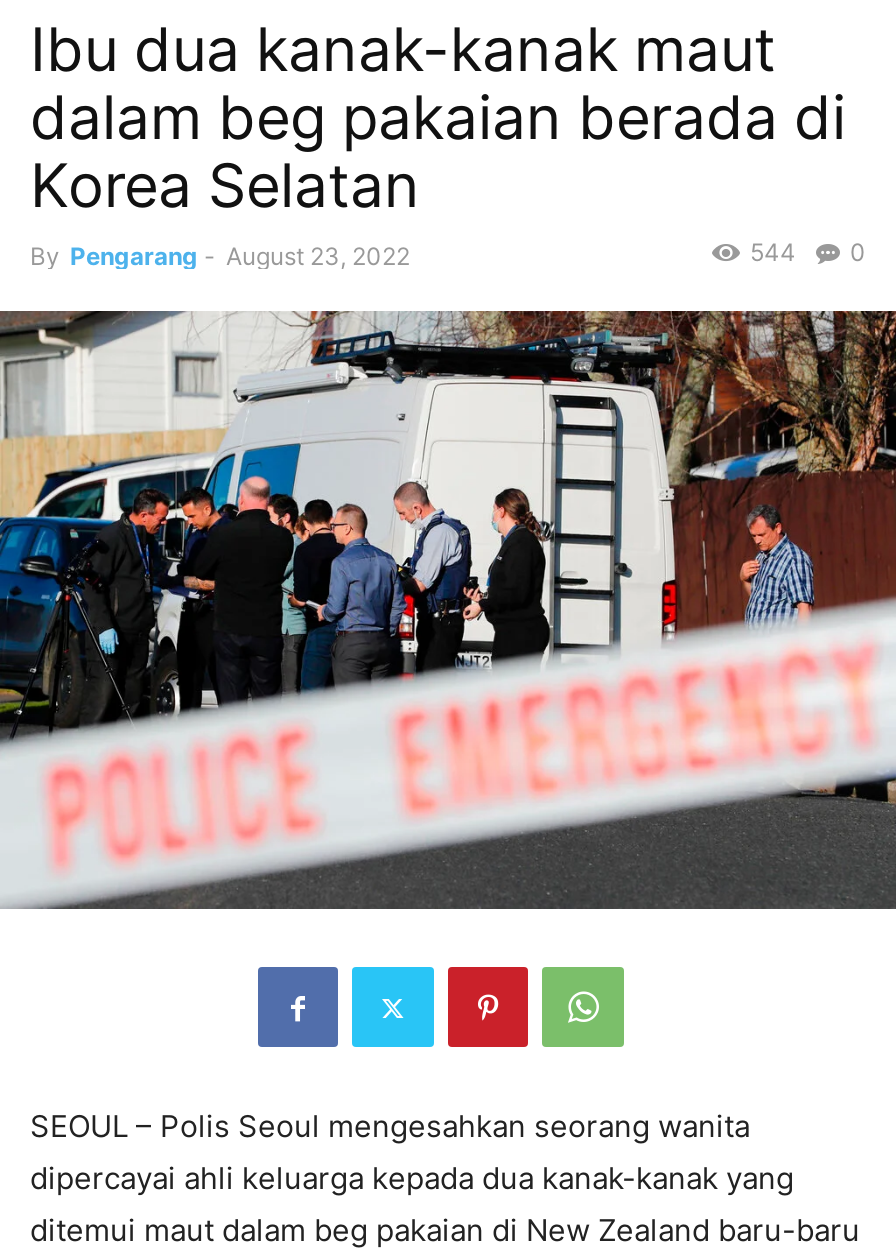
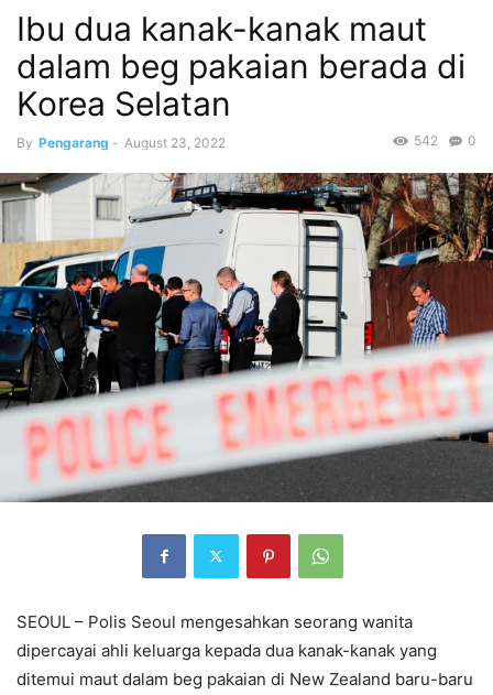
- 544 0
+ 542 0
